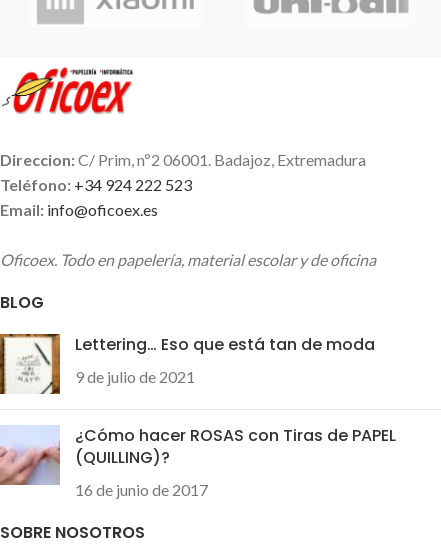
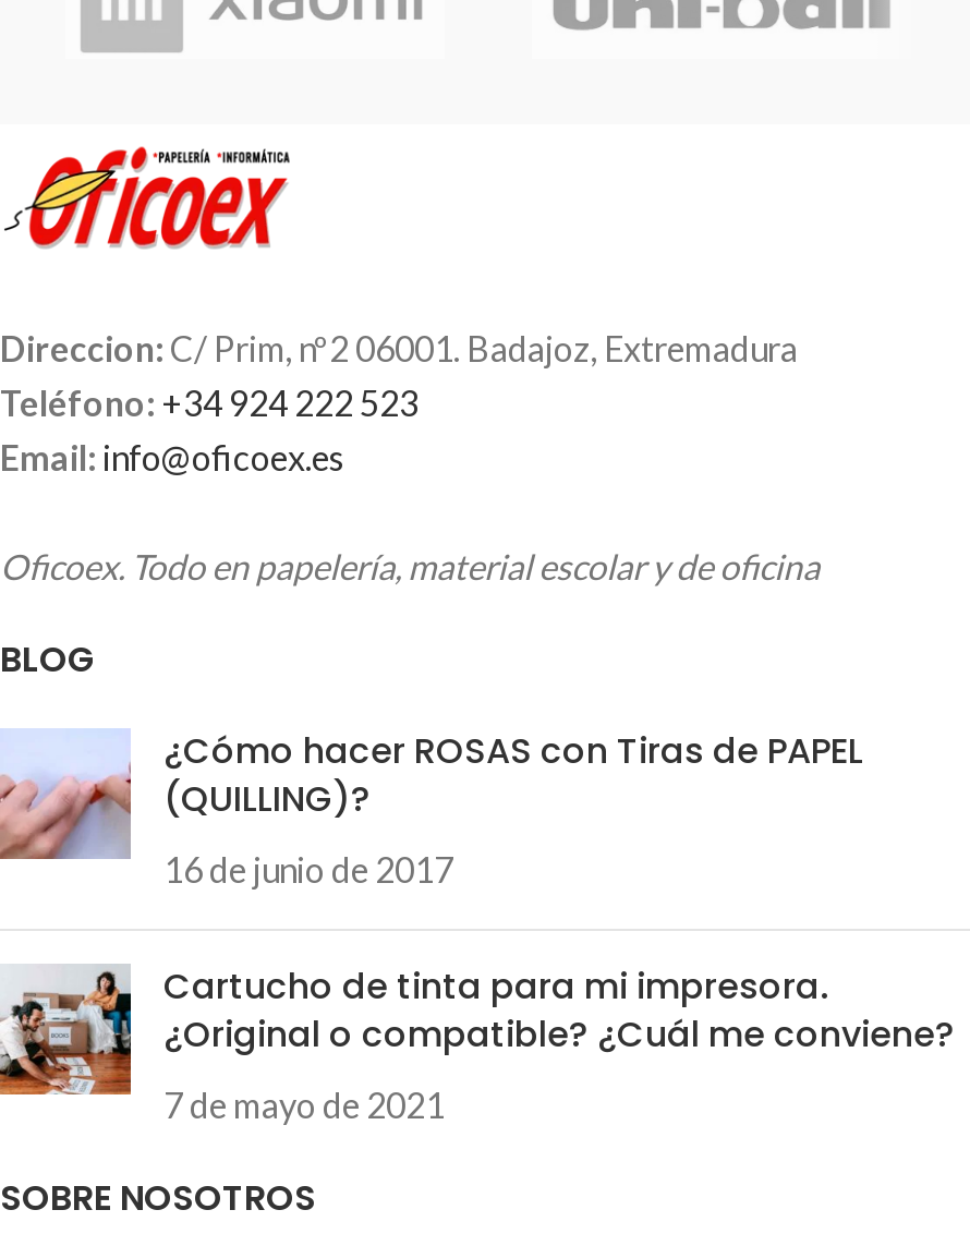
- [image]
- Lettering… Eso que está tan de moda
- 9 de julio de 2021

moved up: [image] | ¿Cómo hacer ROSAS con Tiras de PAPEL | (QUILLING)? | 16 de junio de 2017

+ [image]
+ Cartucho de tinta para mi impresora.
+ ¿Original o compatible? ¿Cuál me conviene?
+ 7 de mayo de 2021
